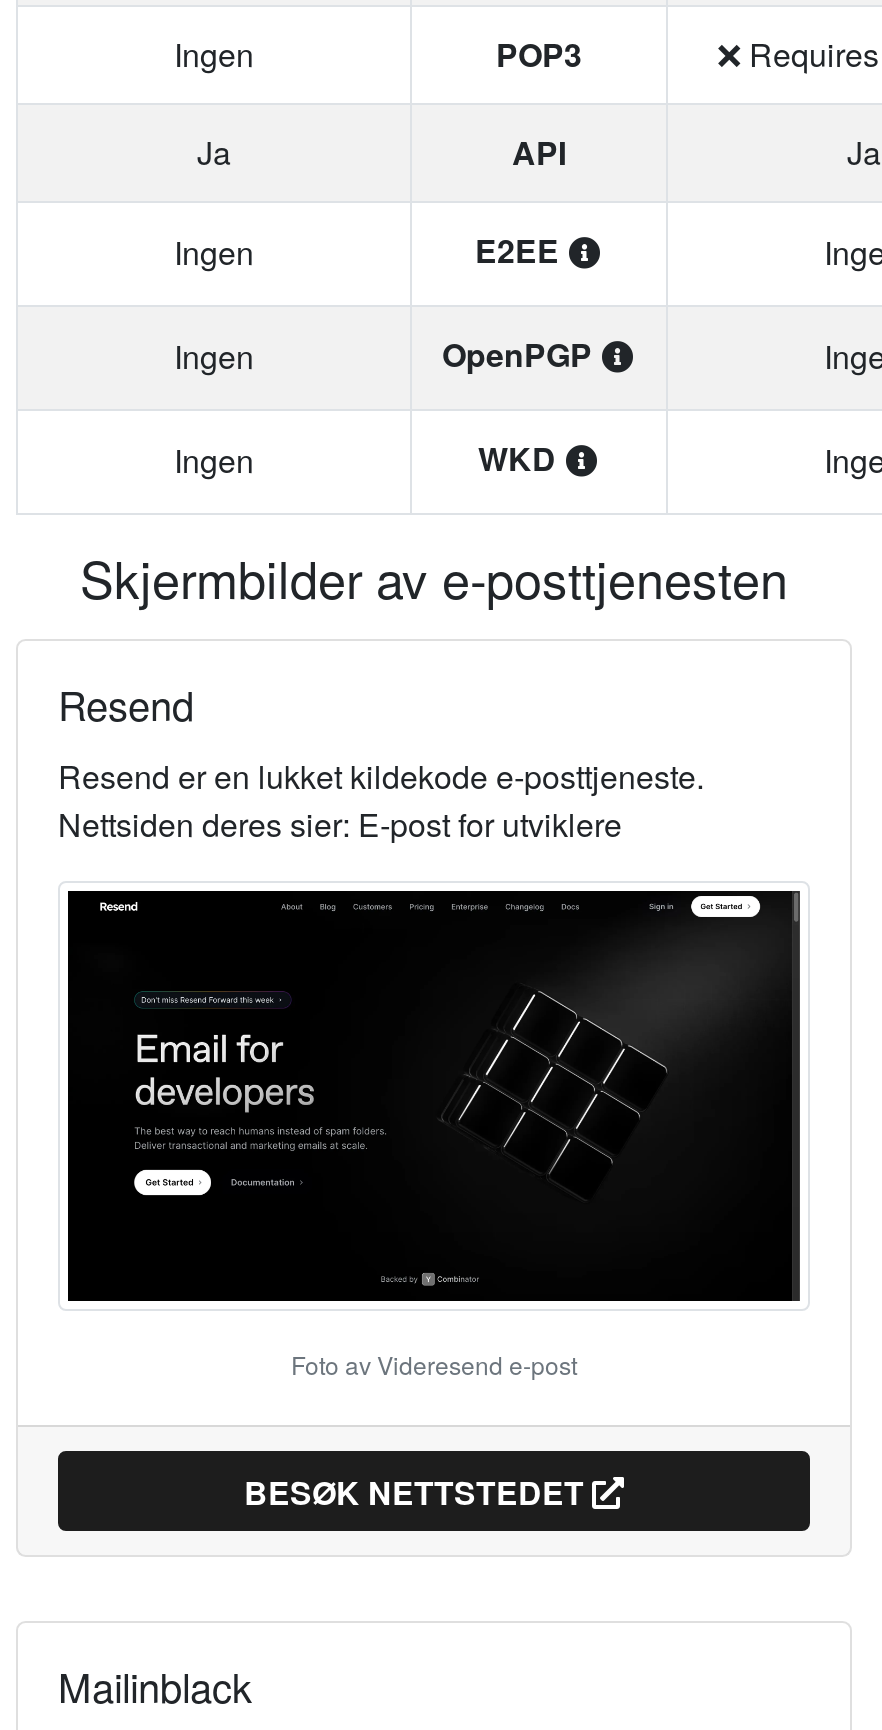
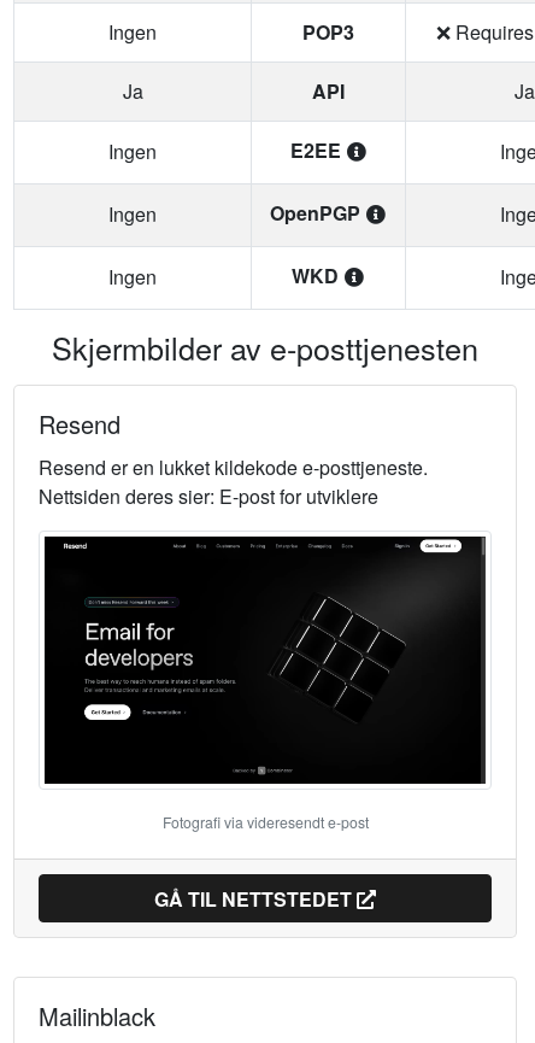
- Foto av Videresend e-post
+ Fotografi via videresendt e-post

- BESØK NETTSTEDET
+ GÅ TIL NETTSTEDET
